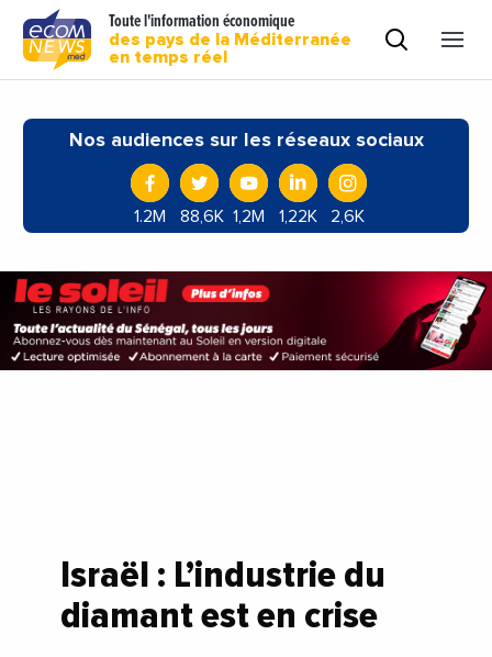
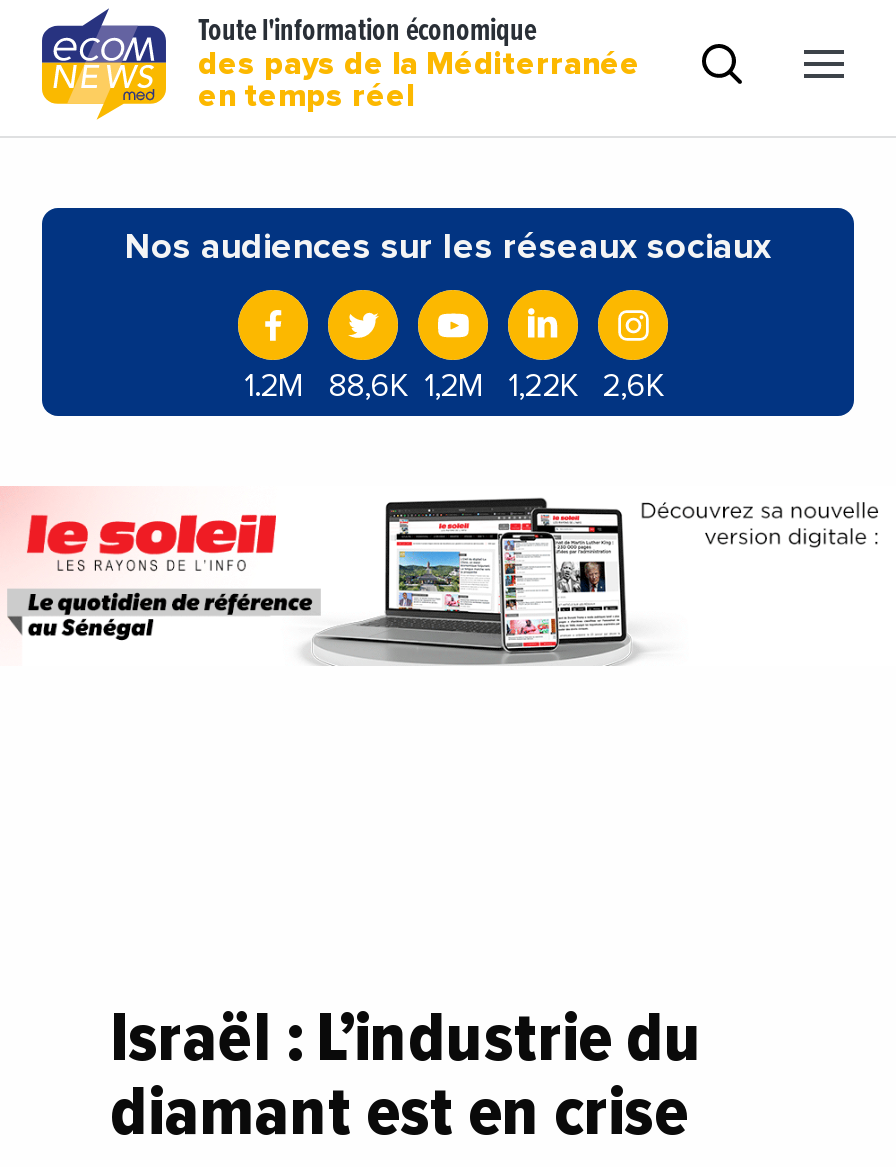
- [image]
+ [image]
